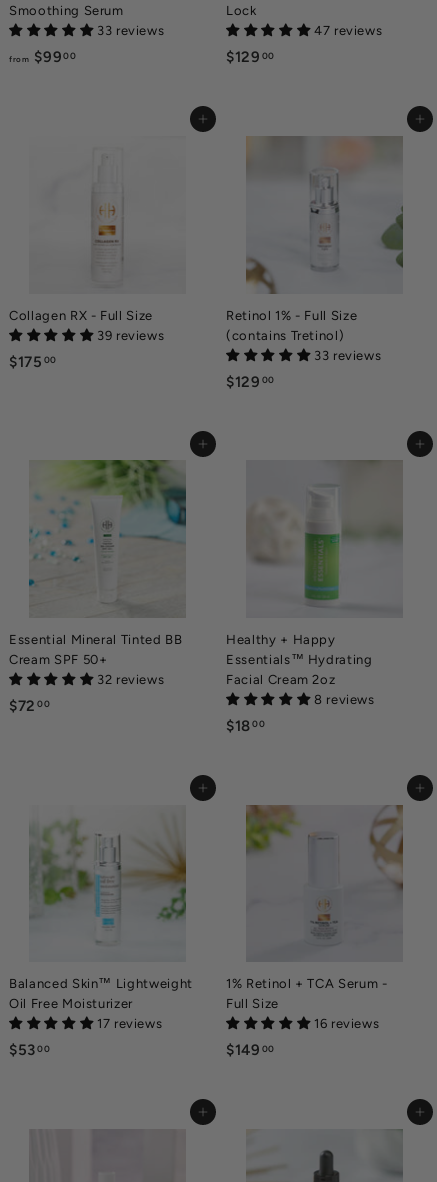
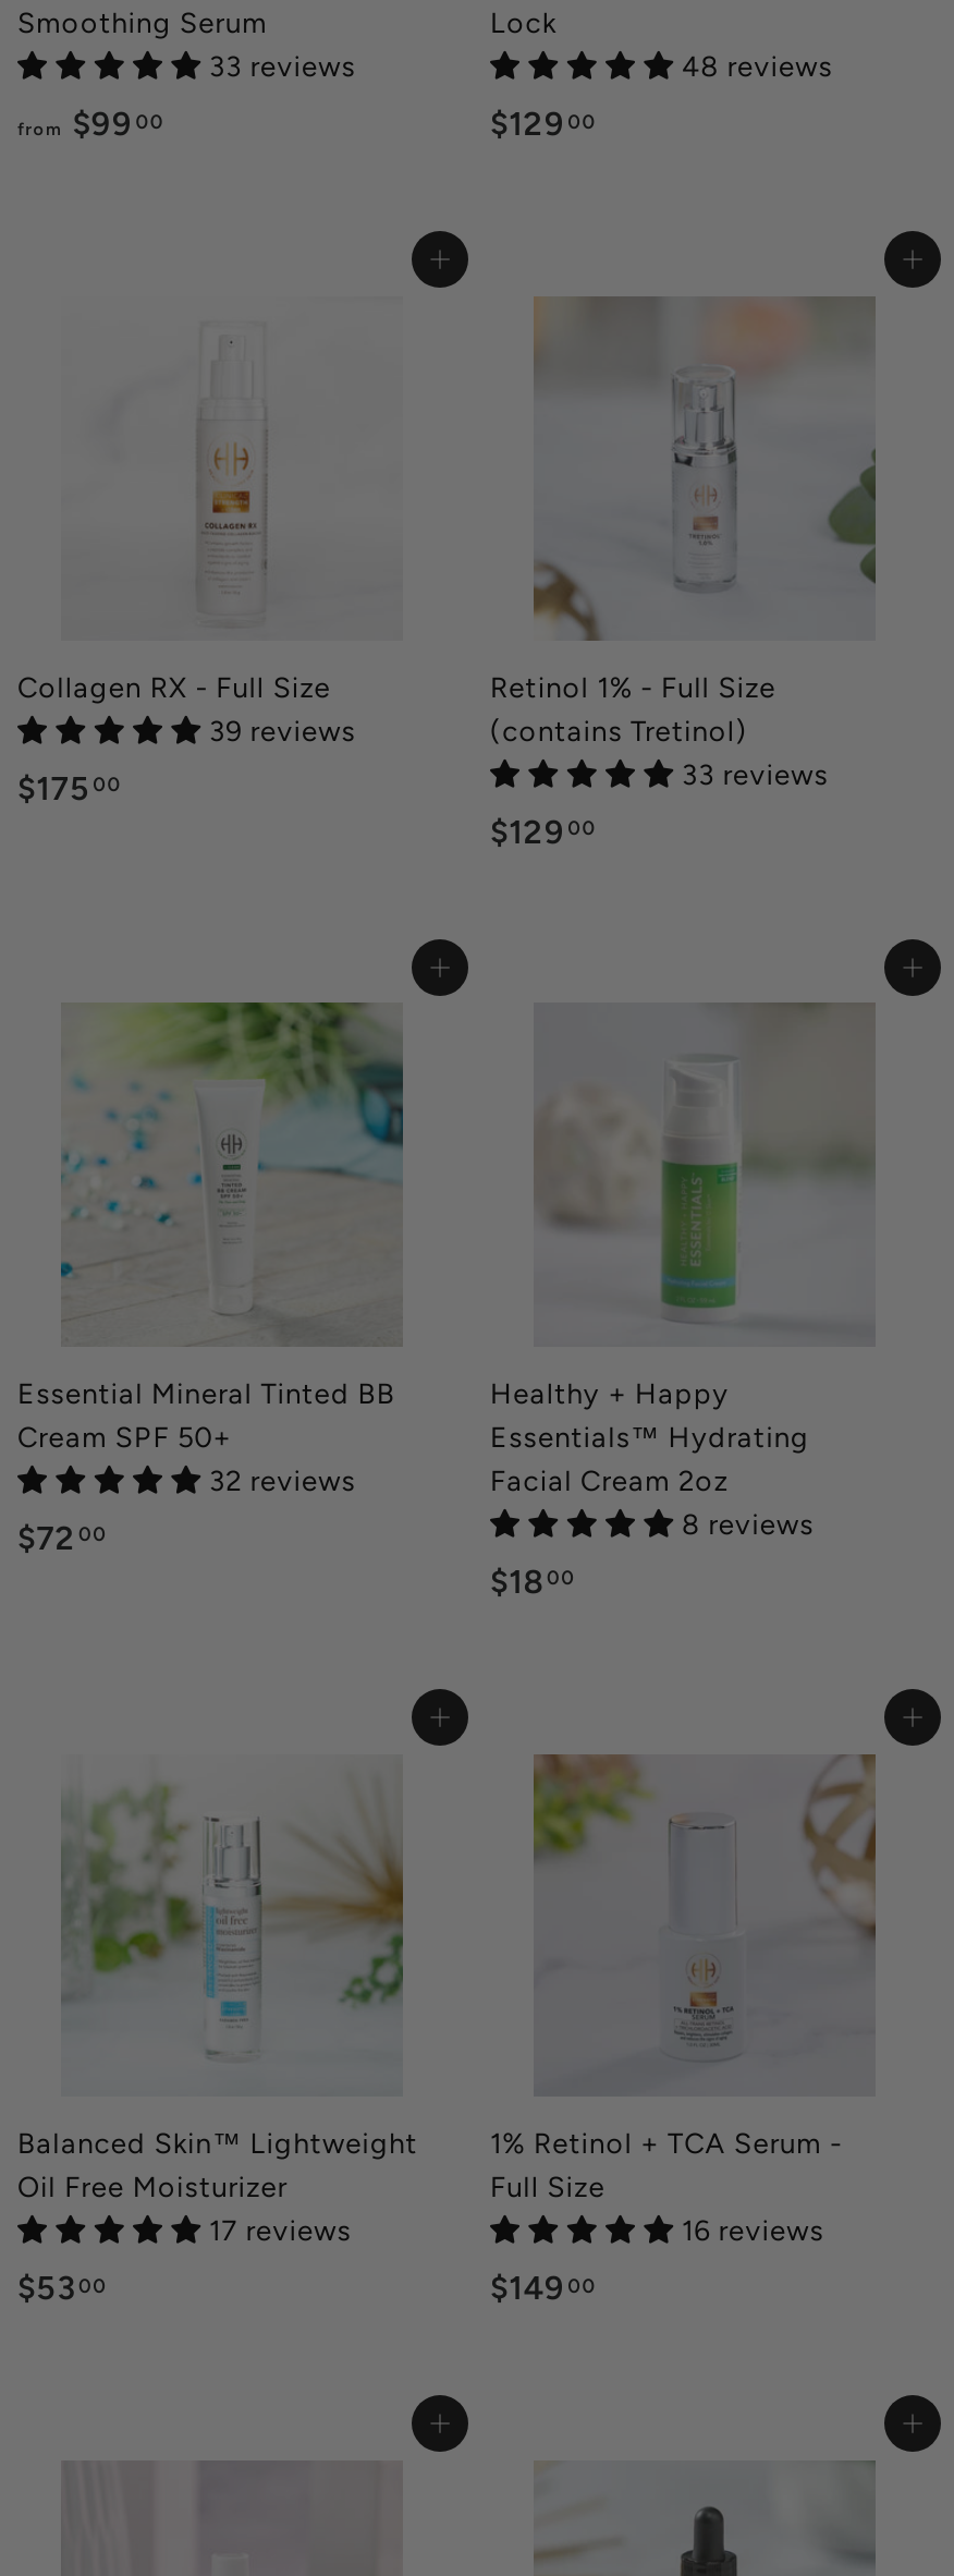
- 47 reviews
+ 48 reviews
